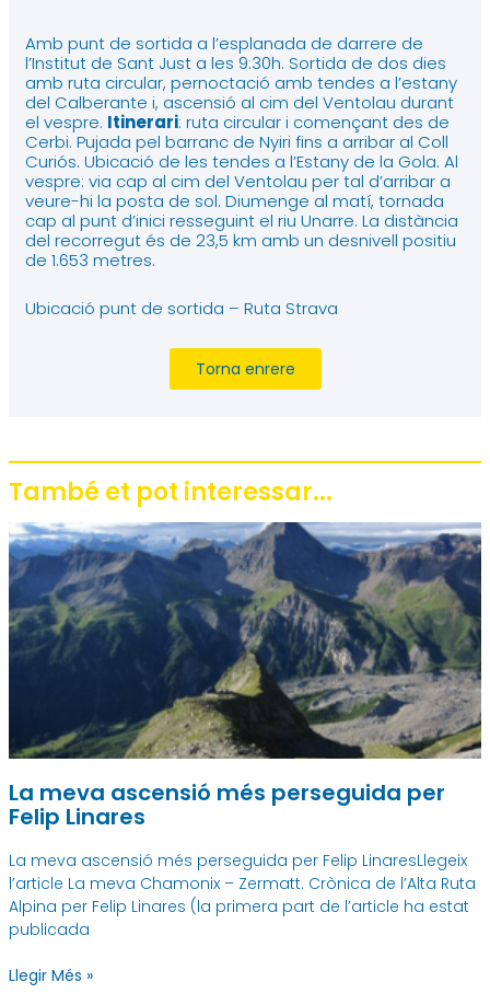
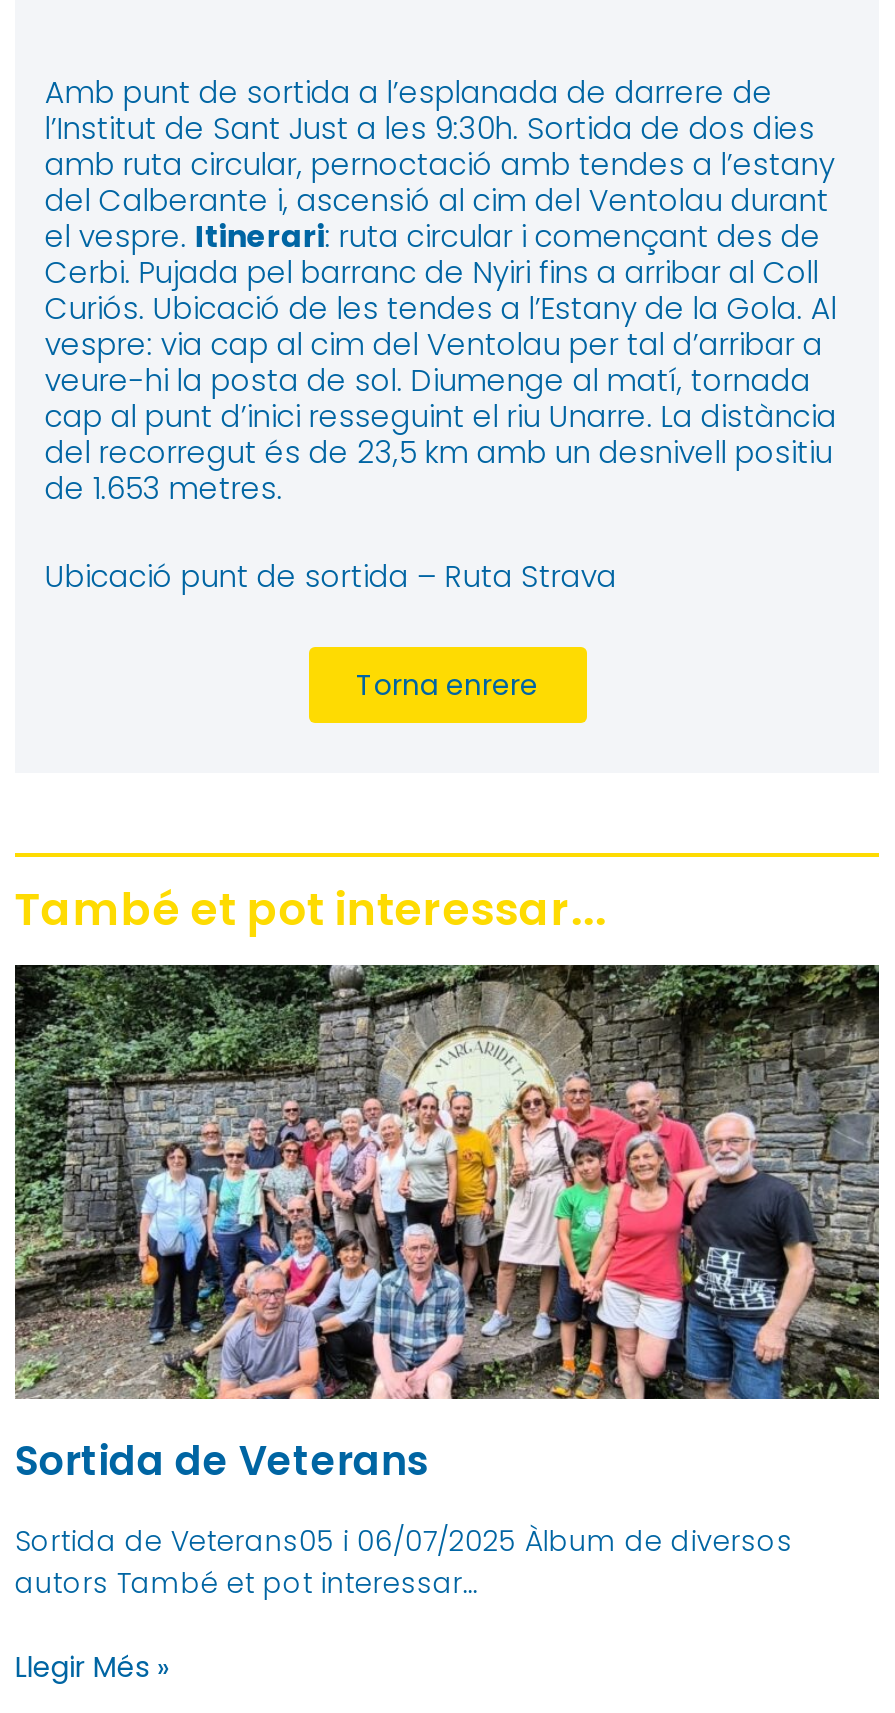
- [image]
- La meva ascensió més perseguida per
- Felip Linares
+ [image]
+ Sortida de Veterans

- La meva ascensió més perseguida per Felip LinaresLlegeix
- l’article La meva Chamonix – Zermatt. Crònica de l’Alta Ruta
- Alpina per Felip Linares (la primera part de l’article ha estat
- publicada
+ Sortida de Veterans05 i 06/07/2025 Àlbum de diversos
+ autors També et pot interessar…
